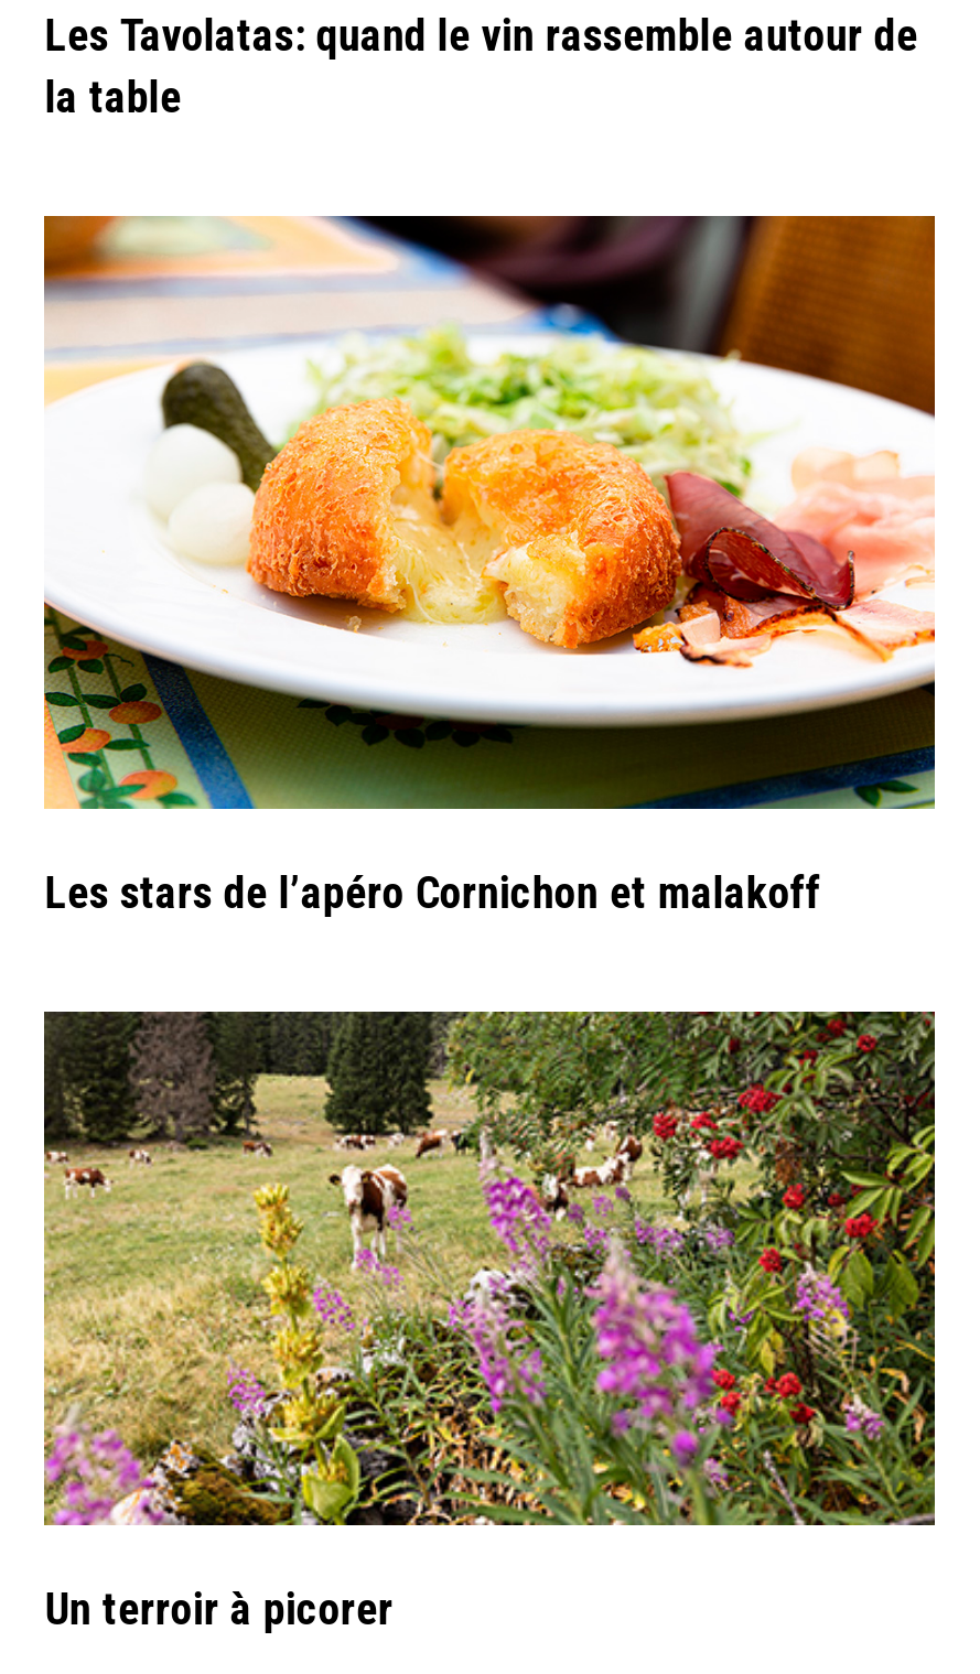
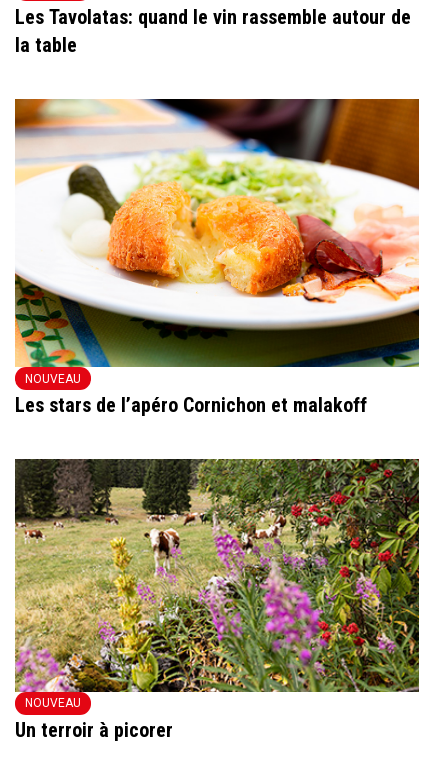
+ NOUVEAU

+ NOUVEAU
